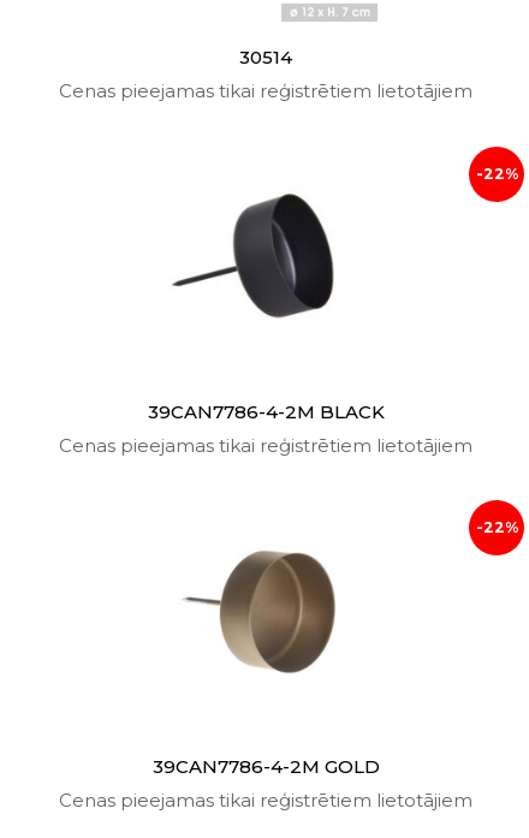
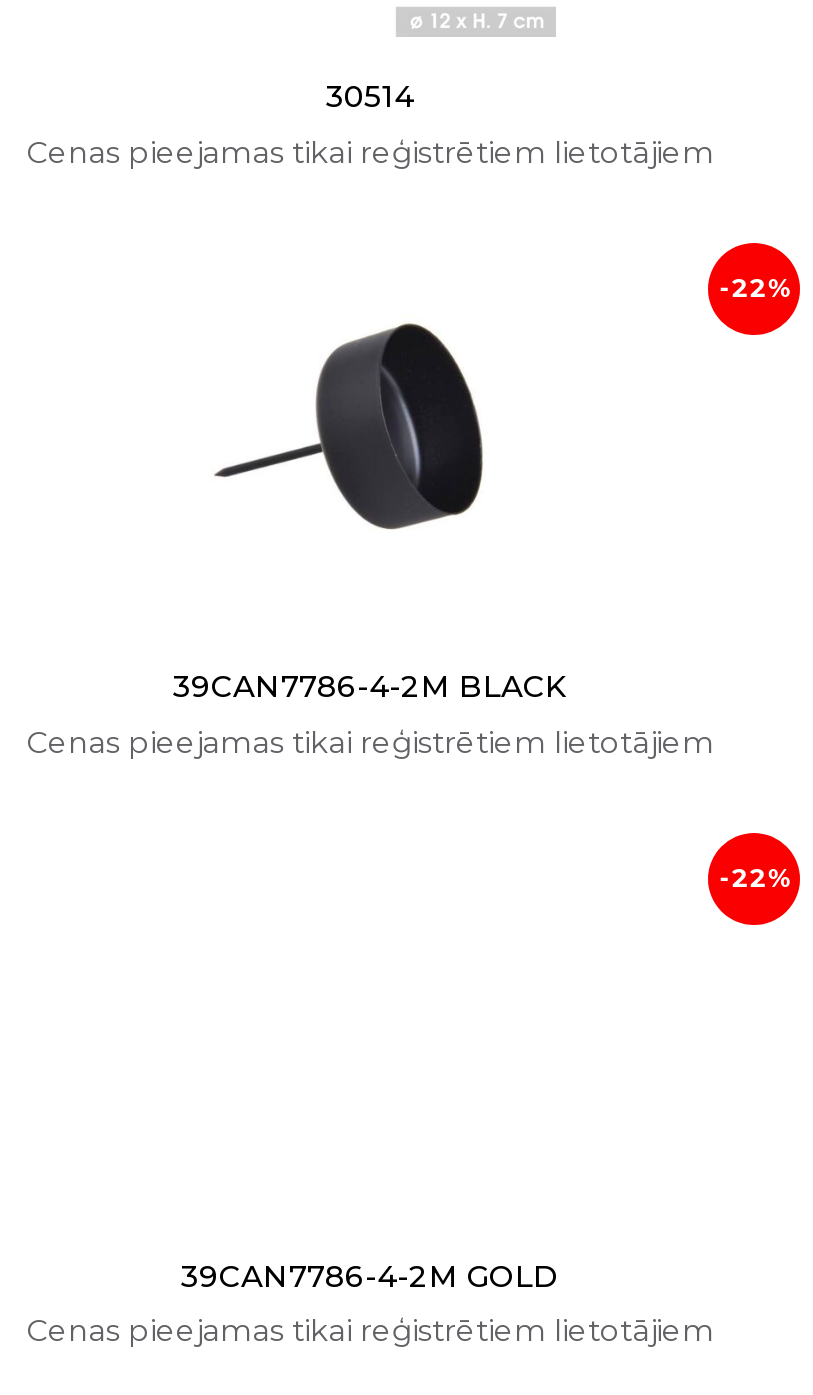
- [image]
